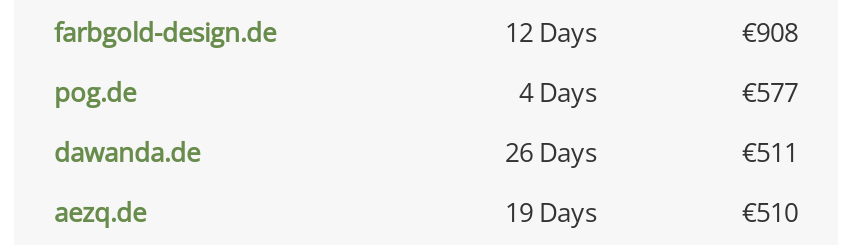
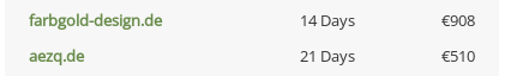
- 12 Days
+ 14 Days

- pog.de
- 4 Days
- €577
- dawanda.de
- 26 Days
- €511

- 19 Days
+ 21 Days
